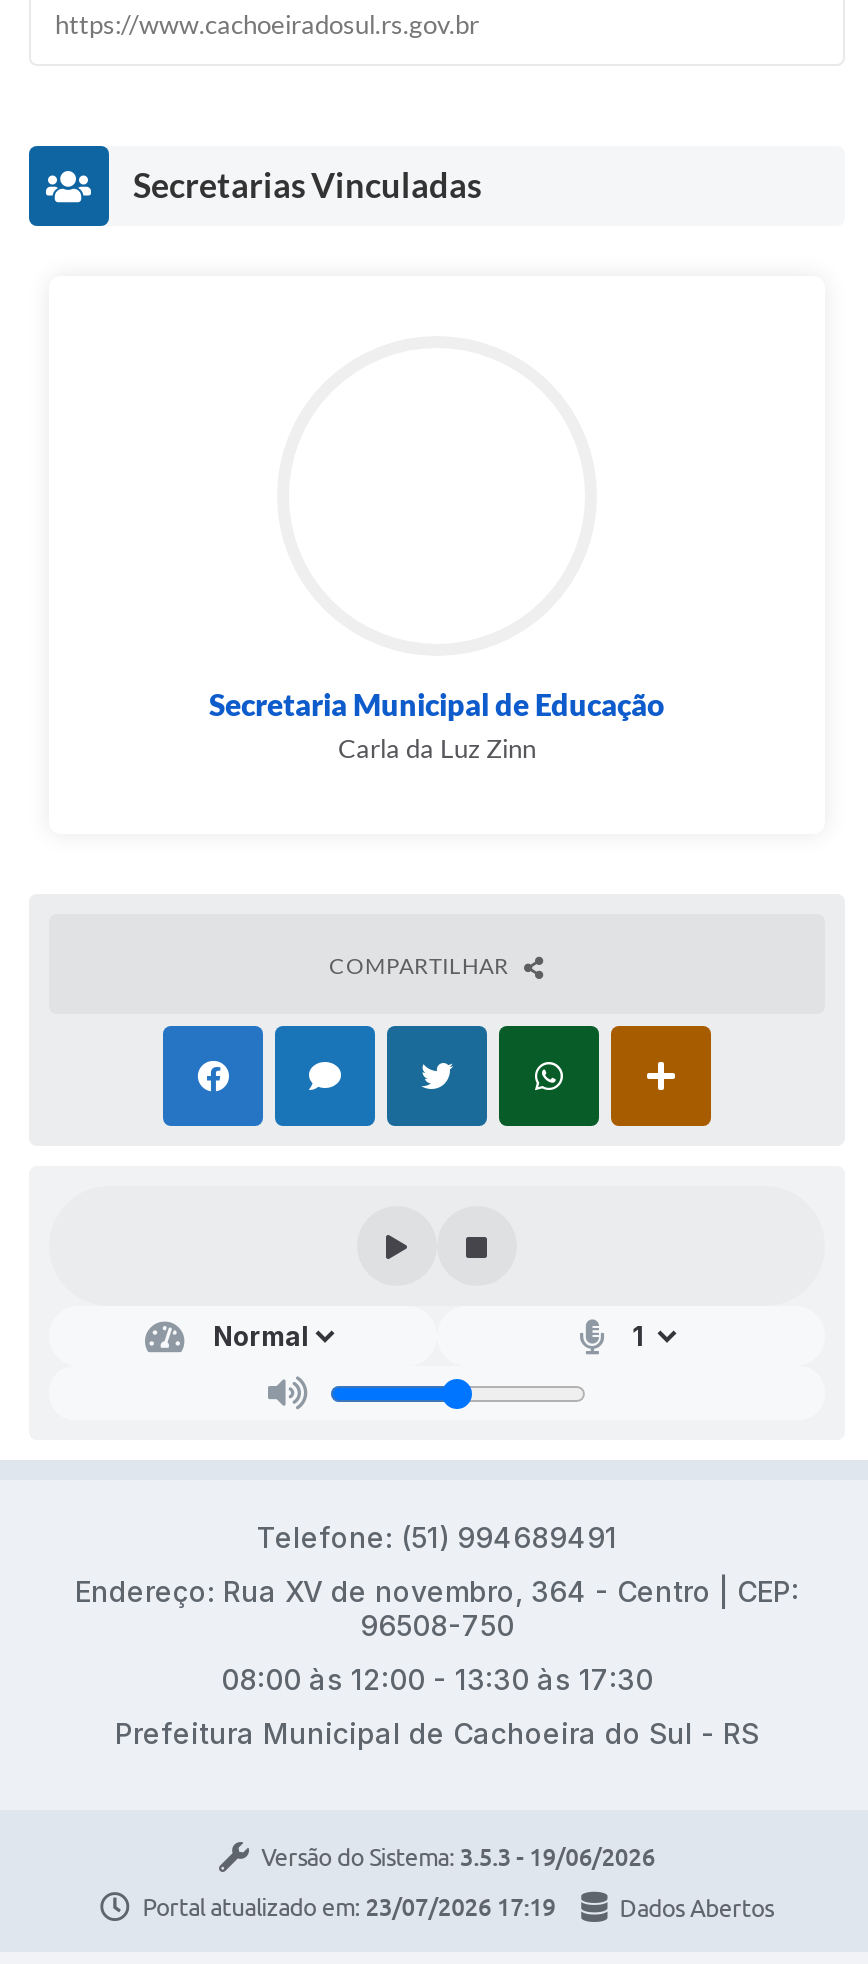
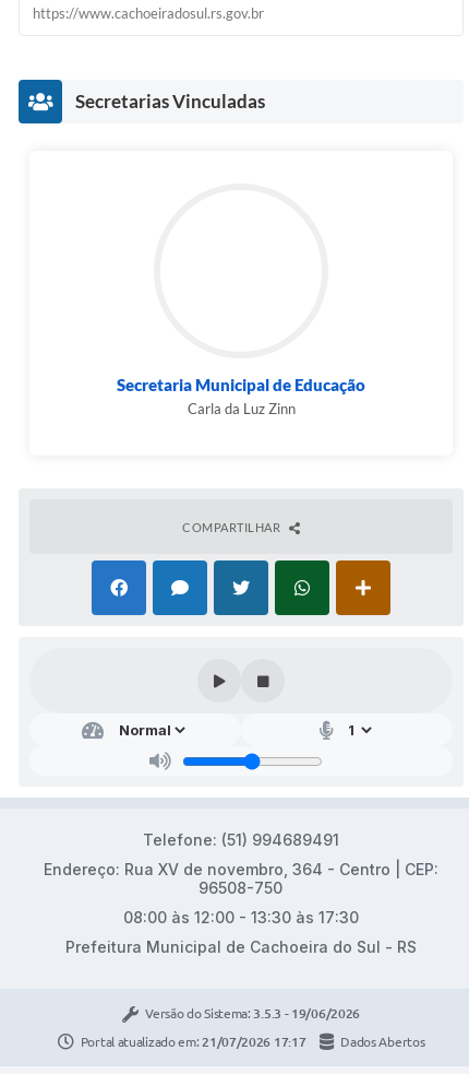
- Portal atualizado em: 23/07/2026 17:19
+ Portal atualizado em: 21/07/2026 17:17
